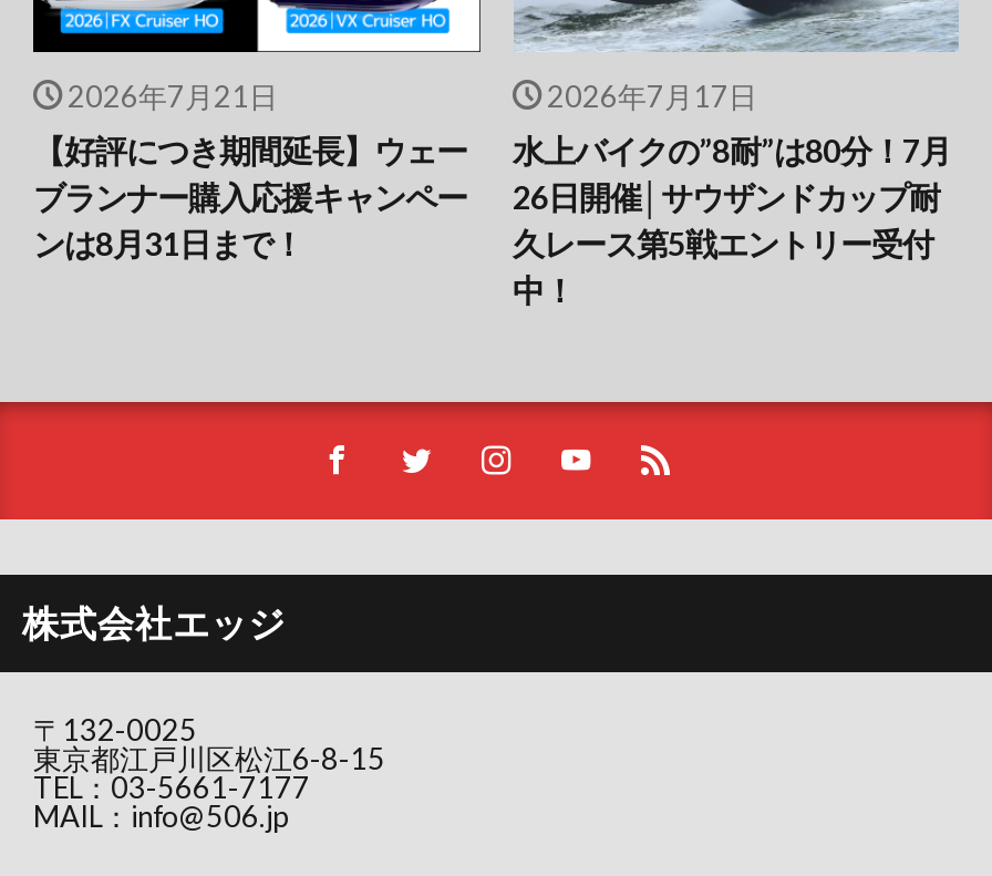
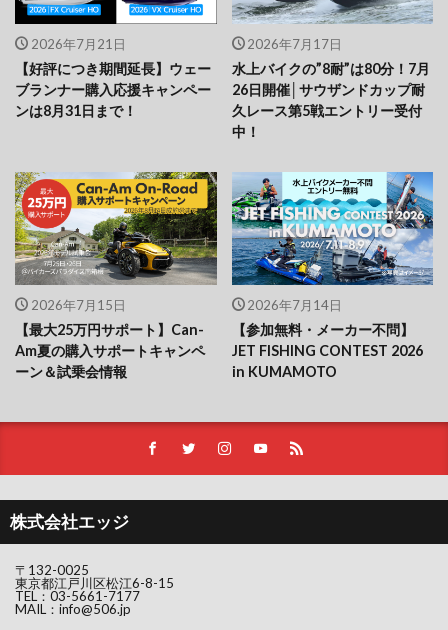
+ [image]
+ 2026年7月15日
+ 【最大25万円サポート】Can-
+ Am夏の購入サポートキャンペ
+ ーン＆試乗会情報

+ [image]
+ 2026年7月14日
+ 【参加無料・メーカー不問】
+ JET FISHING CONTEST 2026
+ in KUMAMOTO
